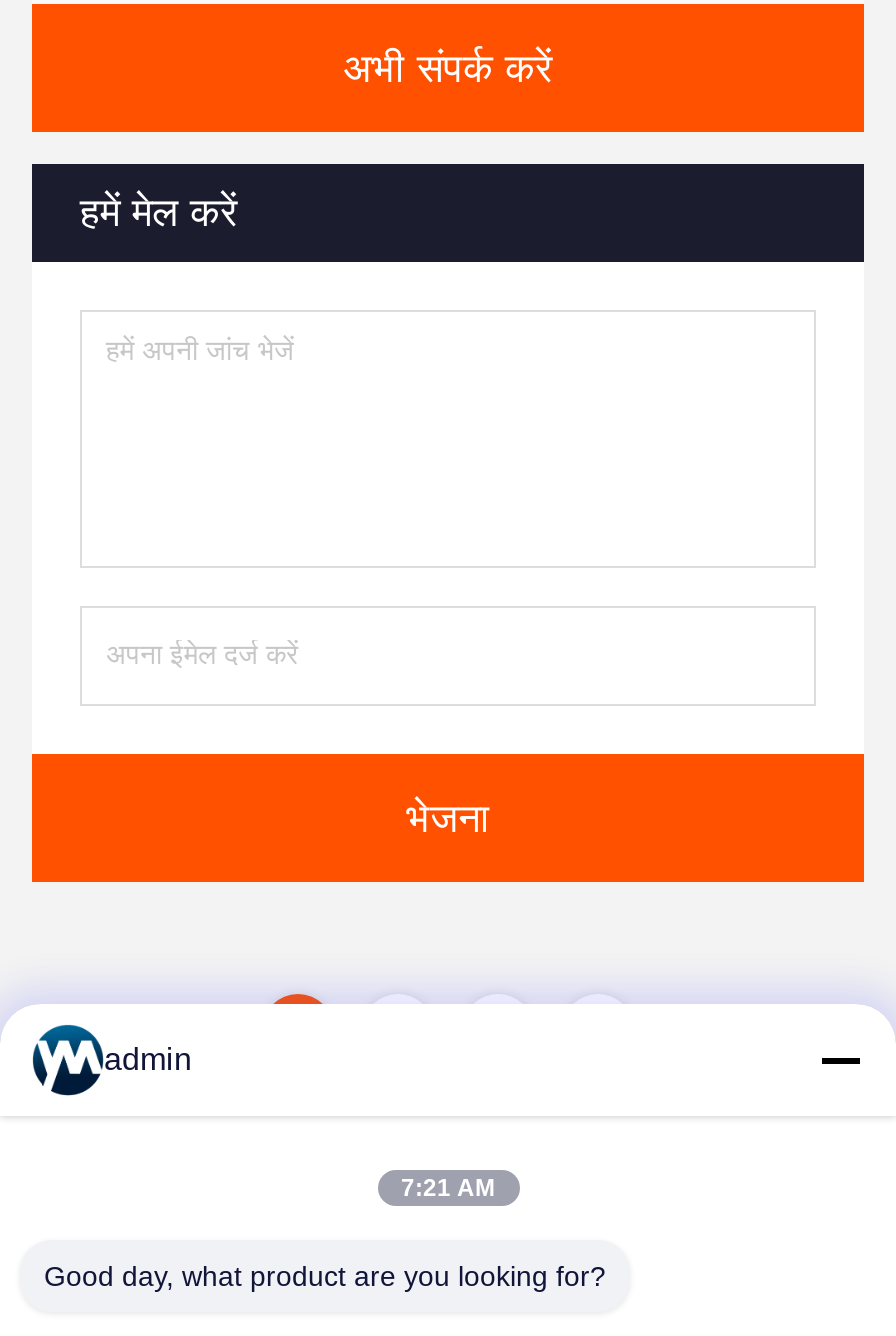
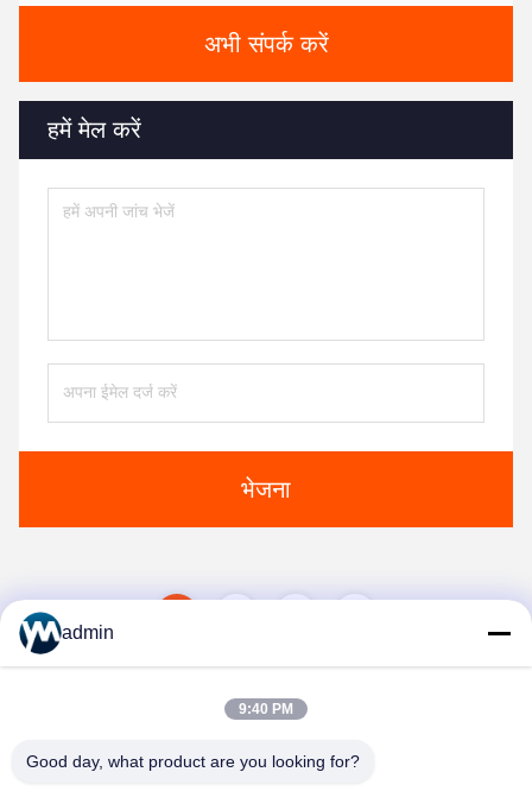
- 7:21 AM
+ 9:40 PM
